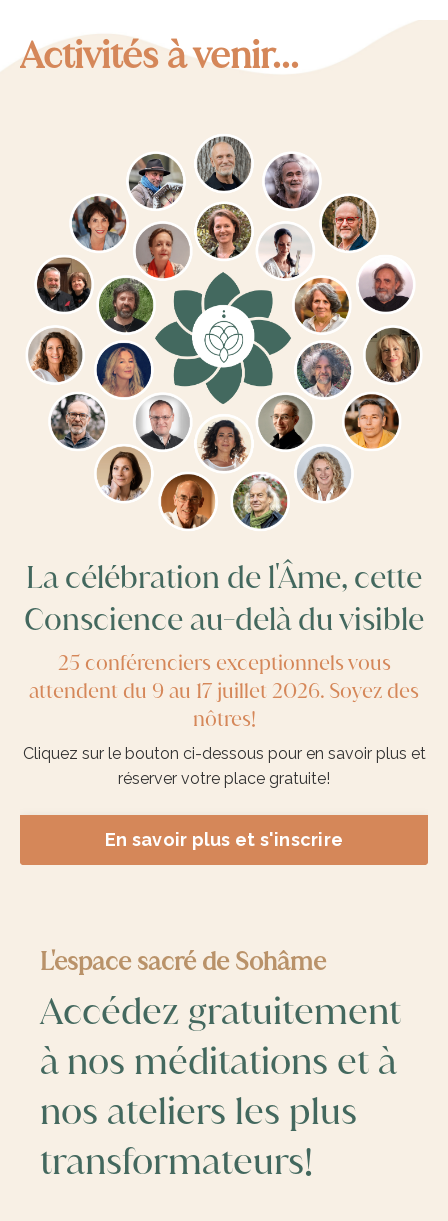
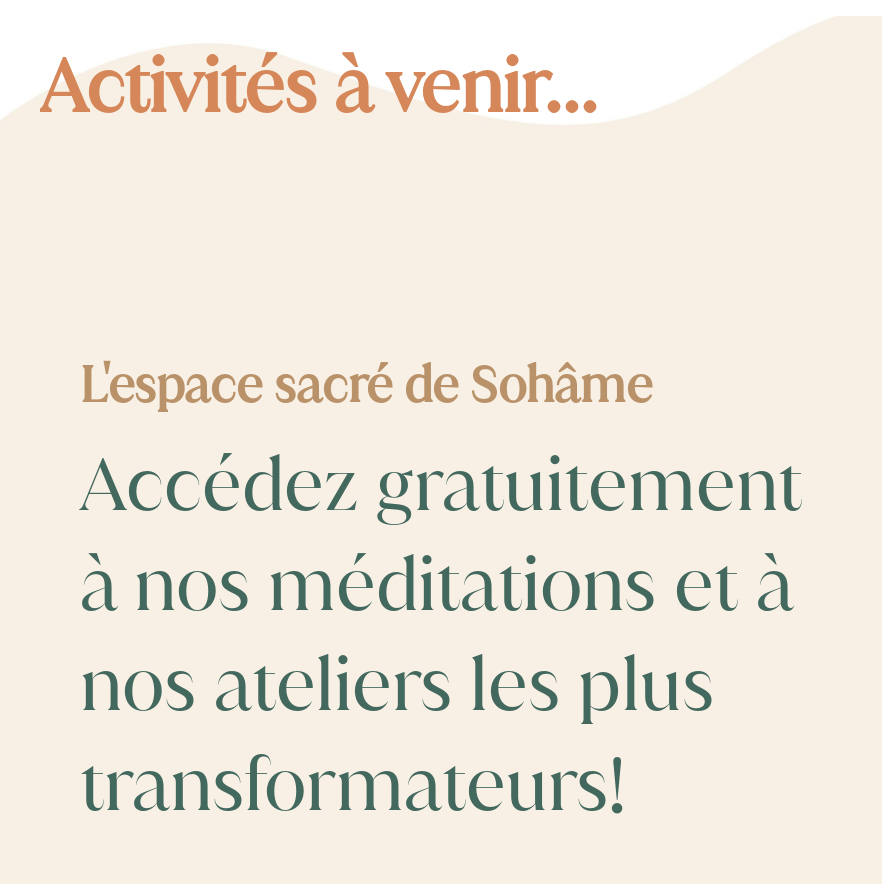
- [image]
- La célébration de l'Âme, cette
- Conscience au-delà du visible
- 25 conférenciers exceptionnels vous
- attendent du 9 au 17 juillet 2026. Soyez des
- nôtres!
- Cliquez sur le bouton ci-dessous pour en savoir plus et
- réserver votre place gratuite!
- En savoir plus et s'inscrire
